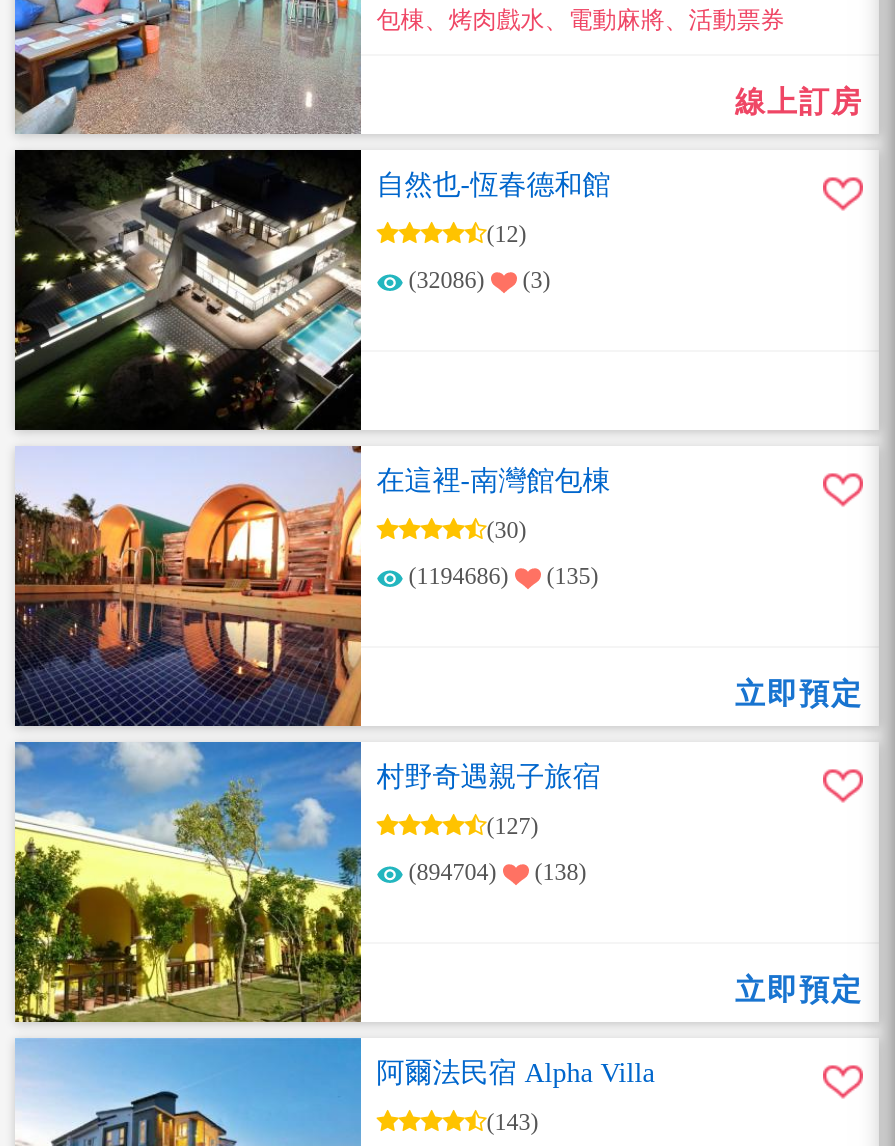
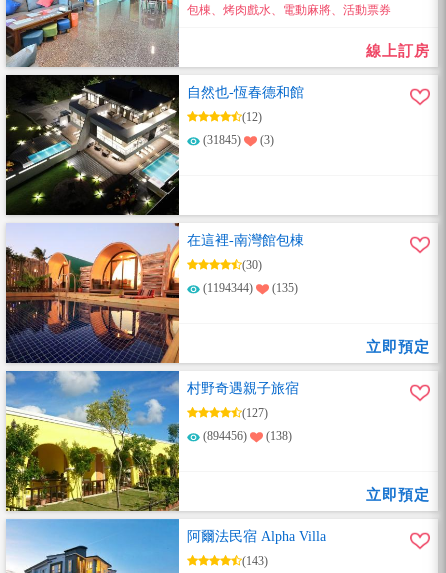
- (32086) (3)
+ (31845) (3)

- (1194686) (135)
+ (1194344) (135)

- (894704) (138)
+ (894456) (138)
